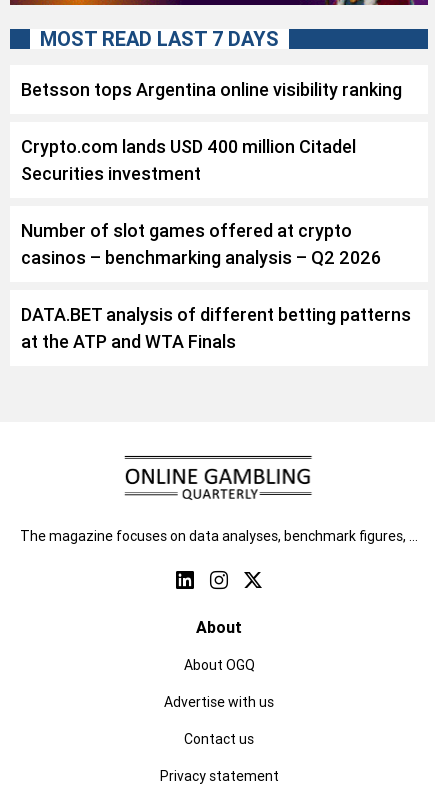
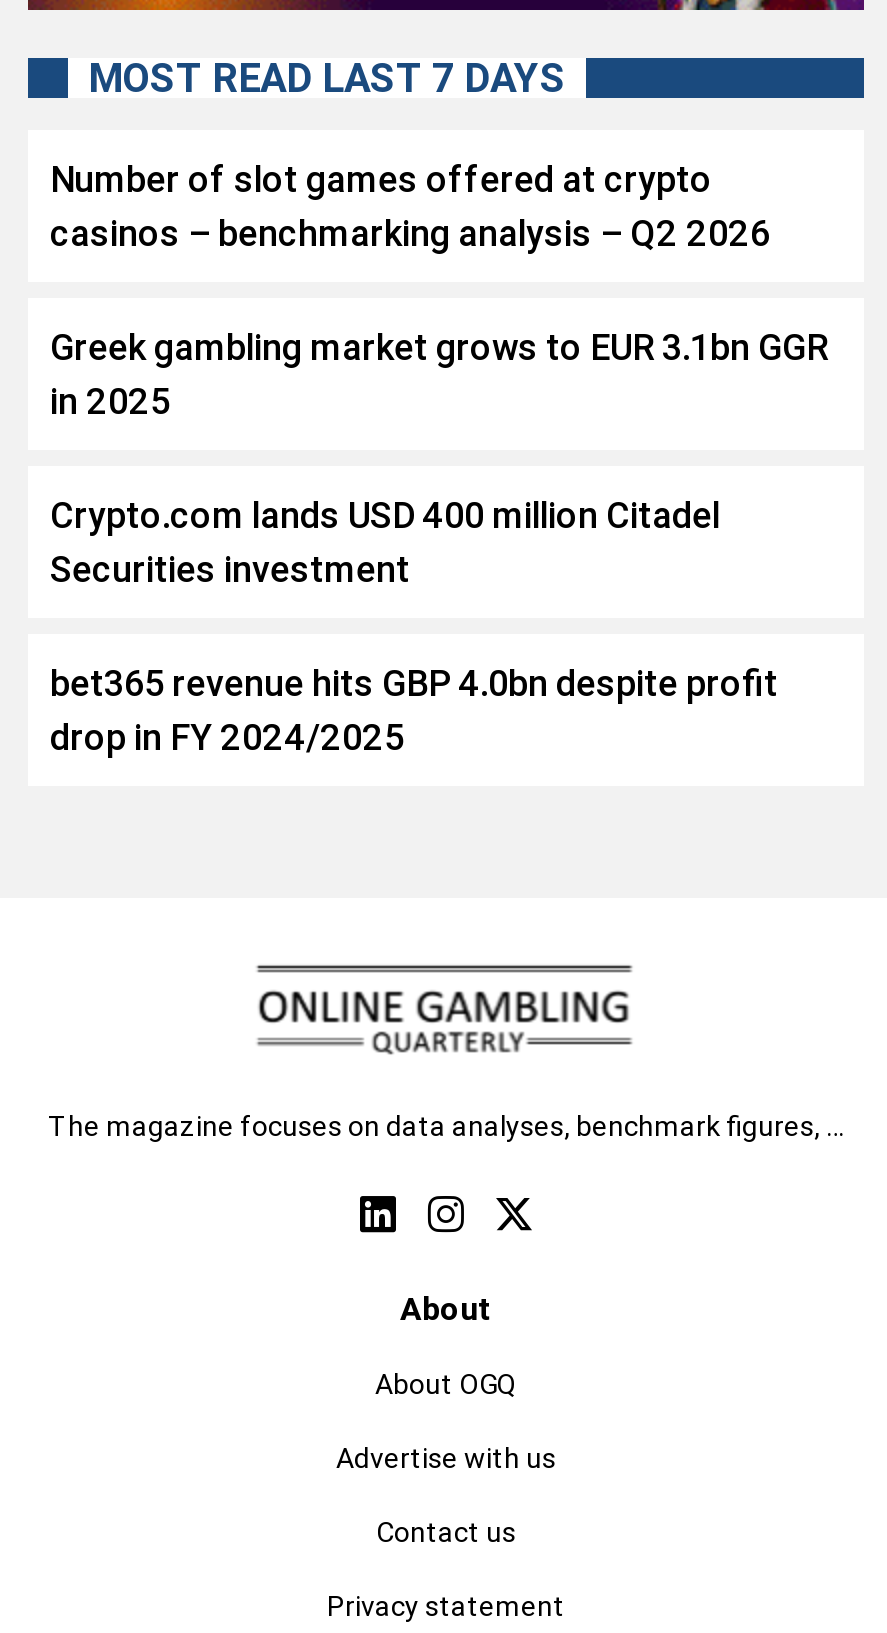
- Betsson tops Argentina online visibility ranking
+ Greek gambling market grows to EUR 3.1bn GGR
+ in 2025

moved down: Crypto.com lands USD 400 million Citadel | Securities investment

moved up: Number of slot games offered at crypto | casinos – benchmarking analysis – Q2 2026

- DATA.BET analysis of different betting patterns
- at the ATP and WTA Finals
+ bet365 revenue hits GBP 4.0bn despite profit
+ drop in FY 2024/2025
